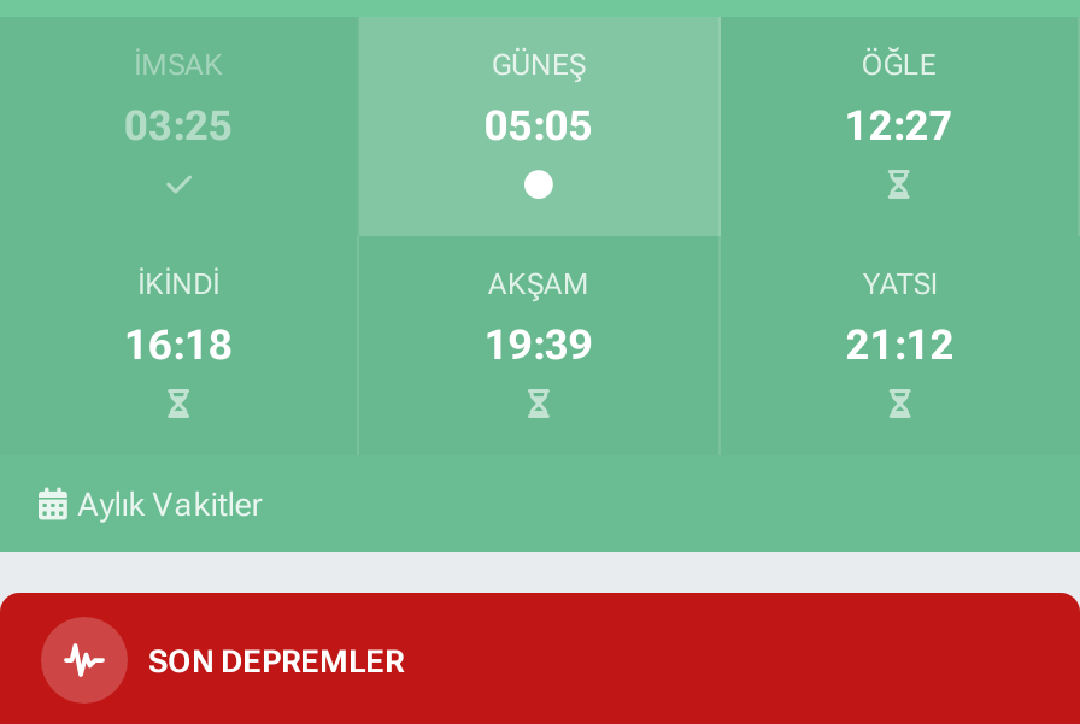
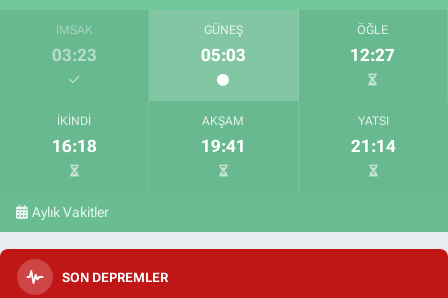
- 03:25
+ 03:23

- 05:05
+ 05:03

- 19:39
+ 19:41

- 21:12
+ 21:14
